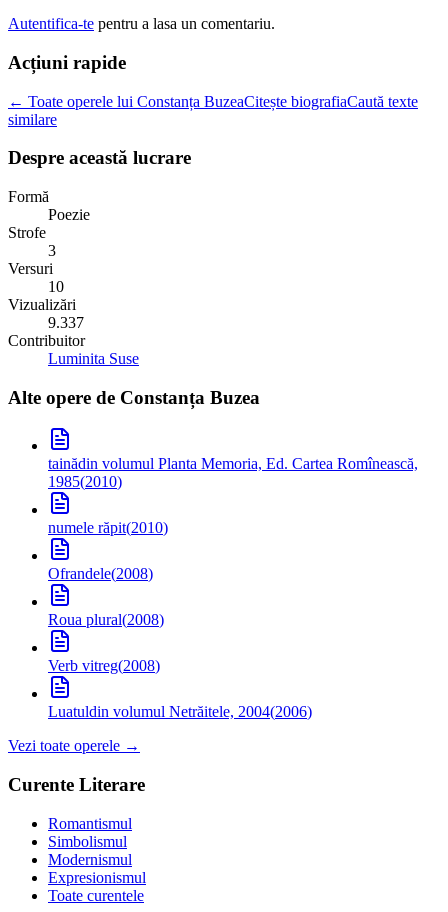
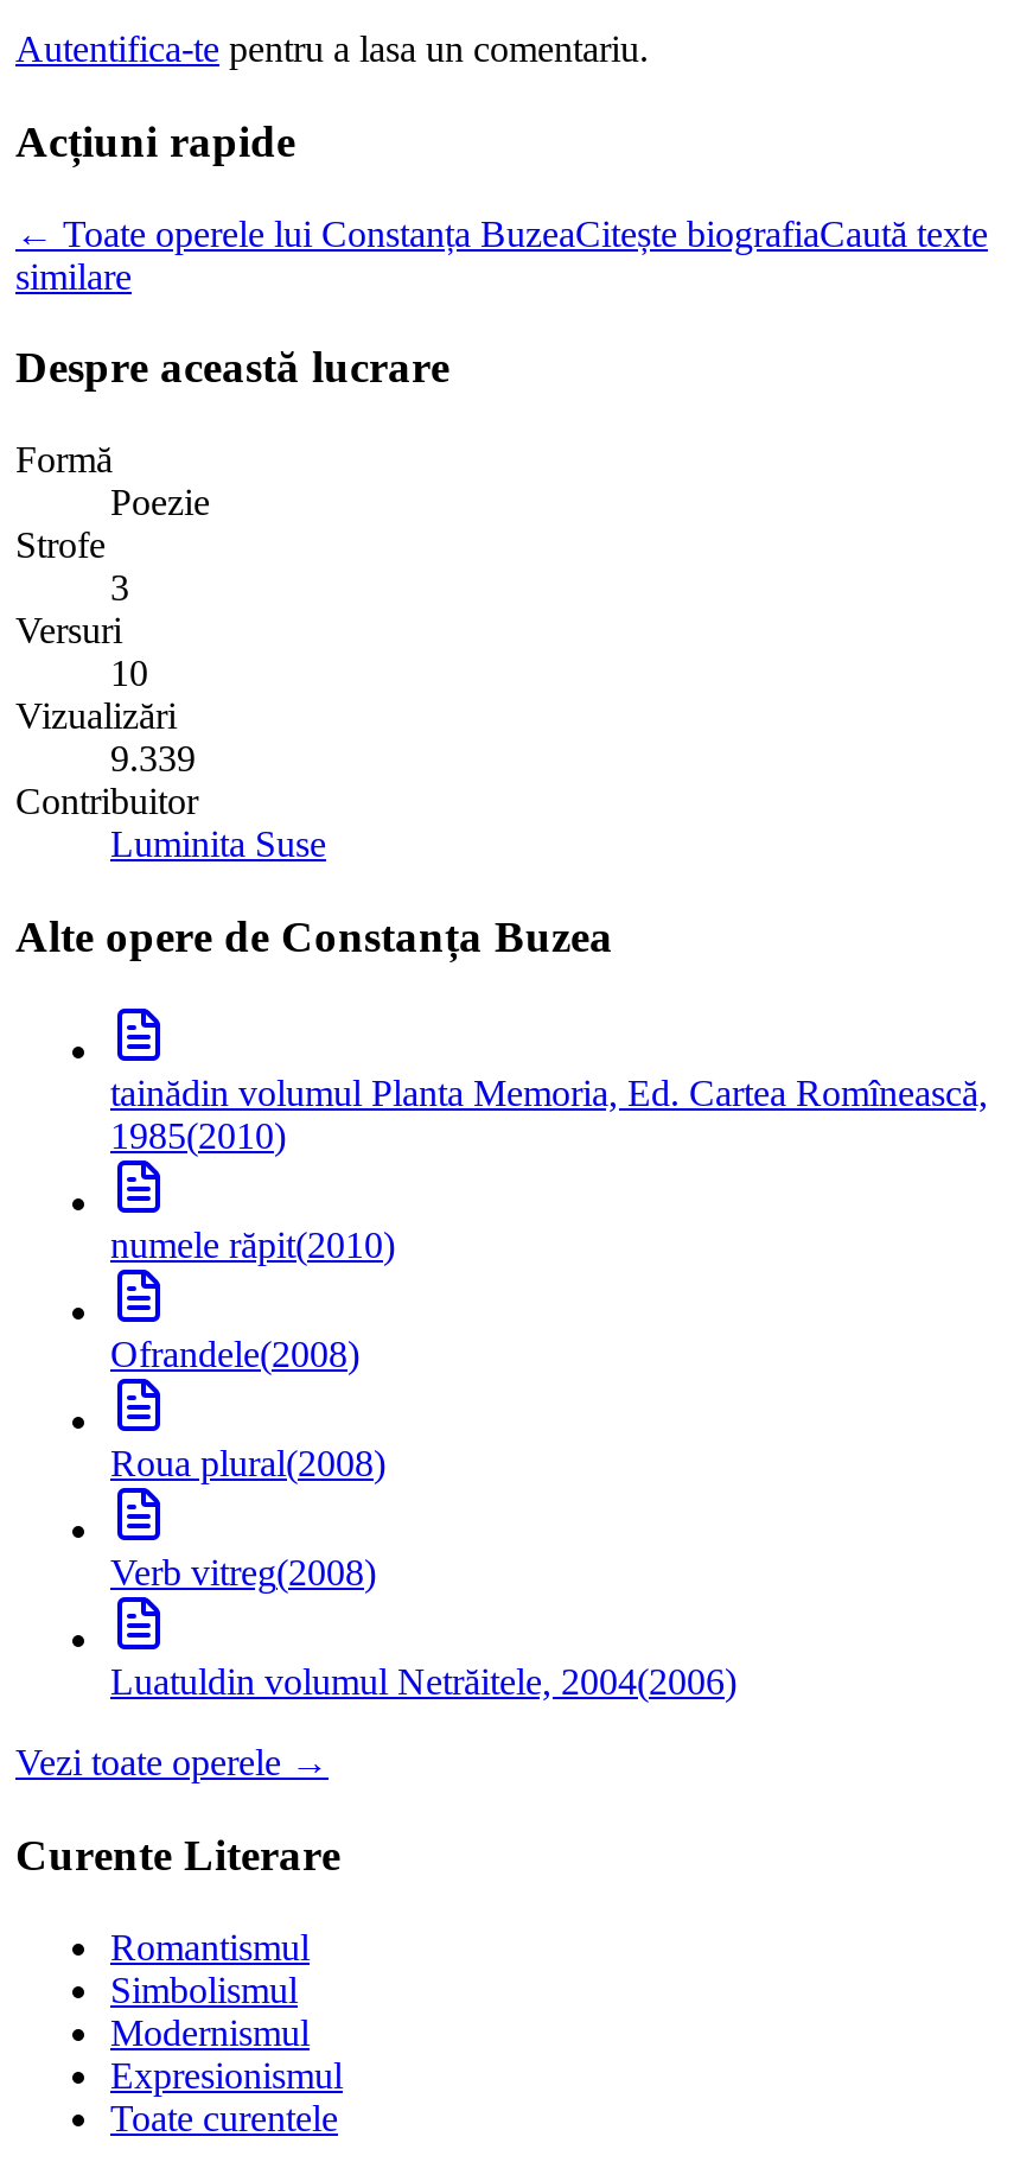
- 9.337
+ 9.339
